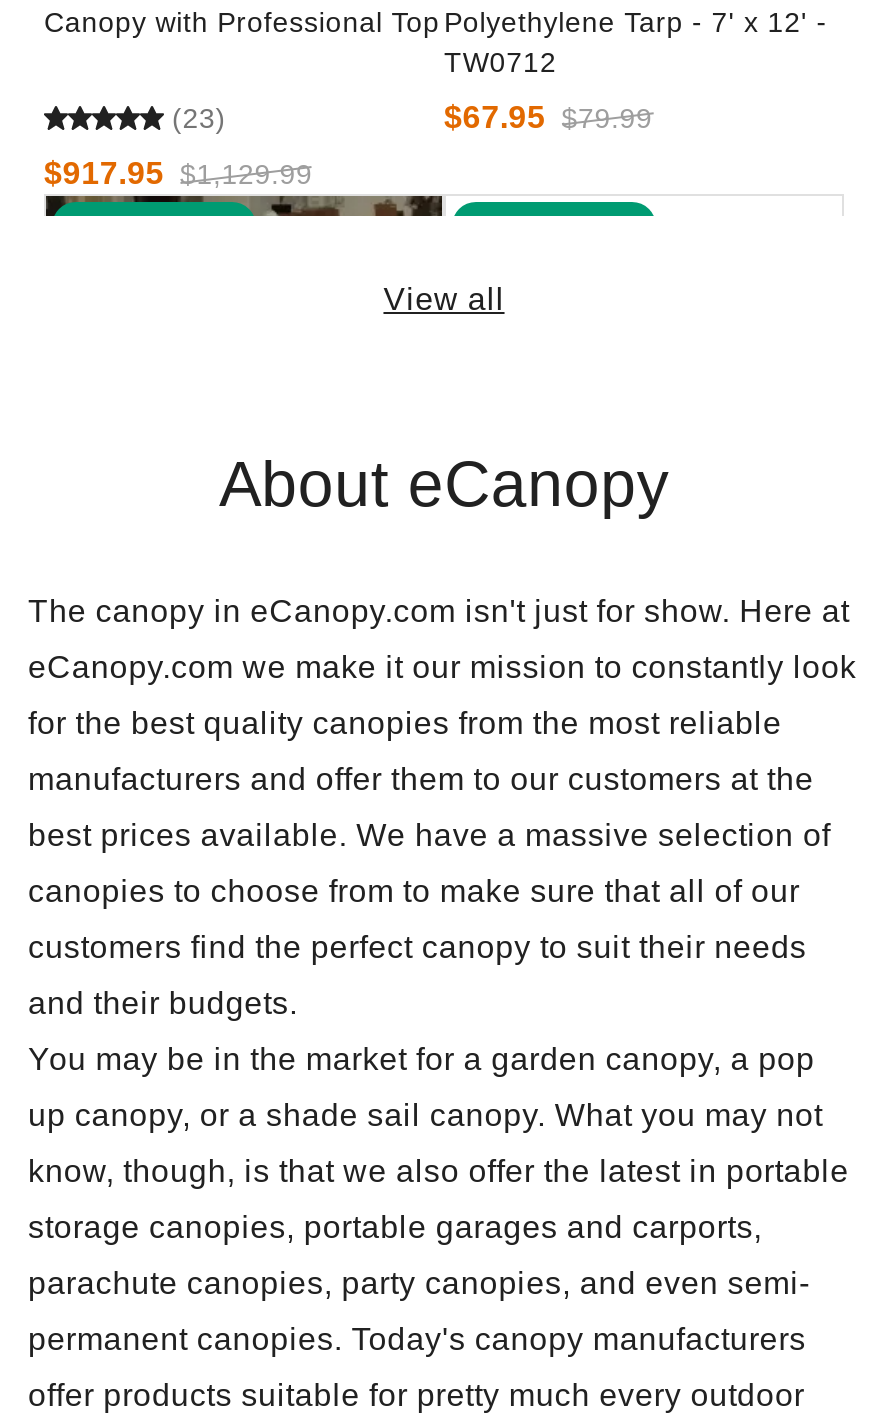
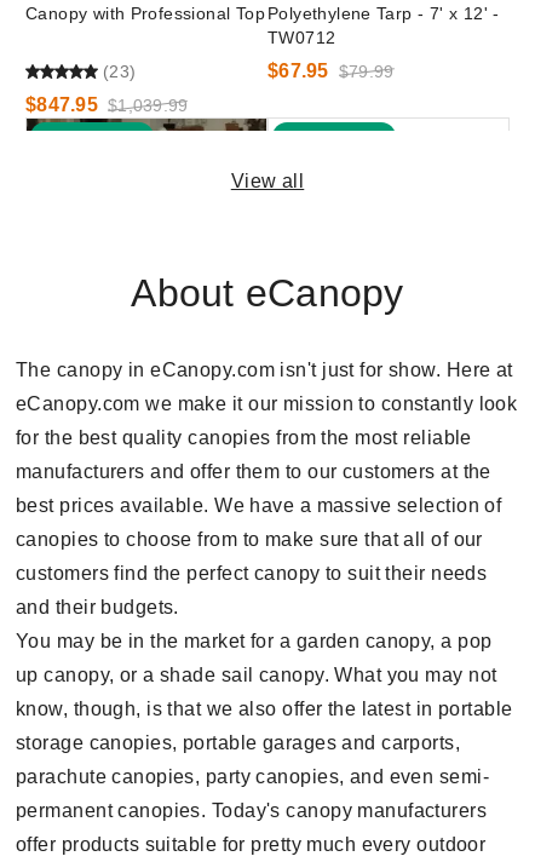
- $917.95 $1,129.99
+ $847.95 $1,039.99
